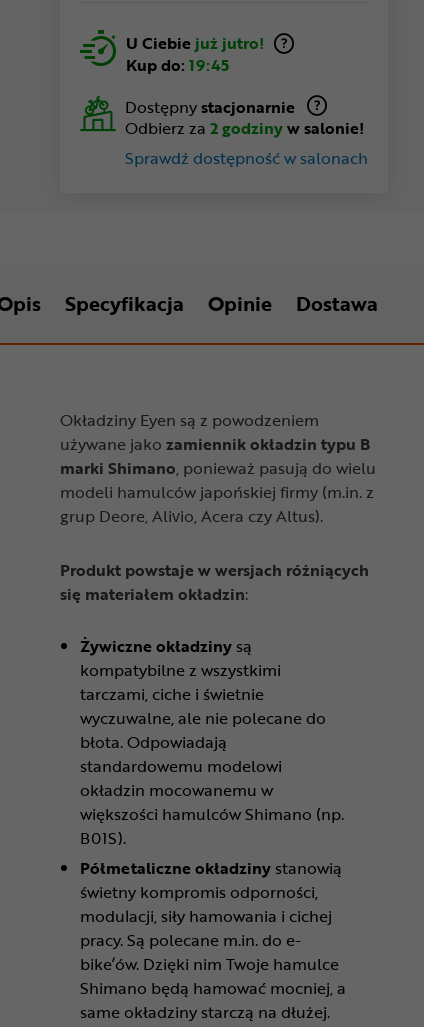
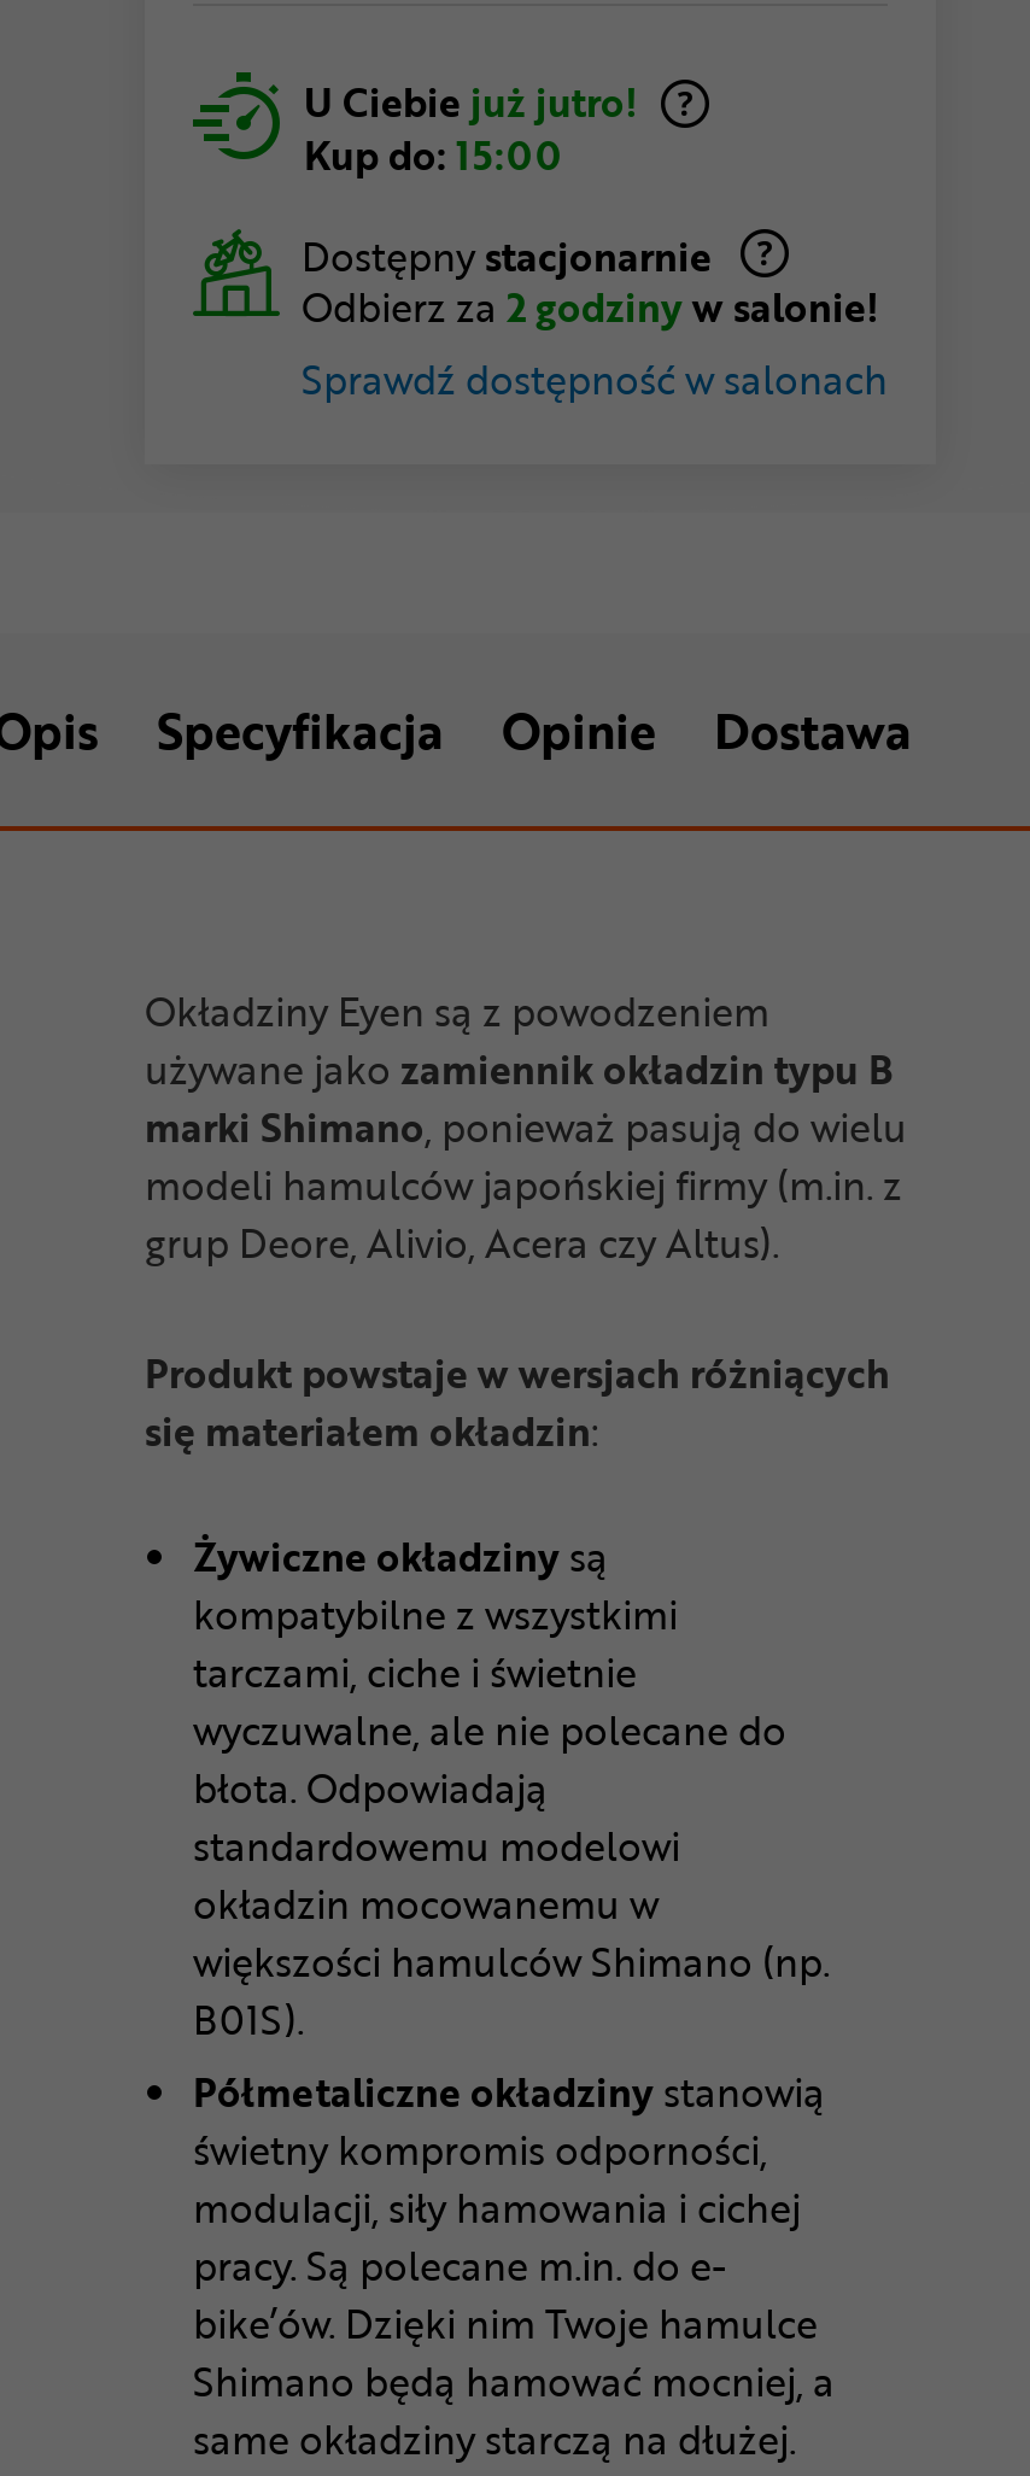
- Kup do: 19:45
+ Kup do: 15:00
